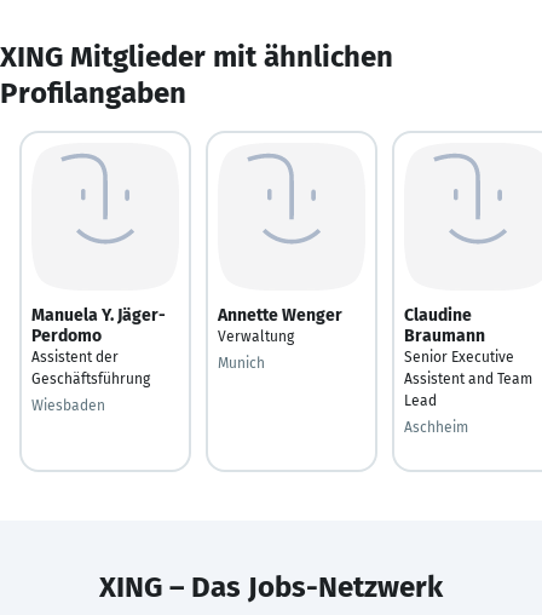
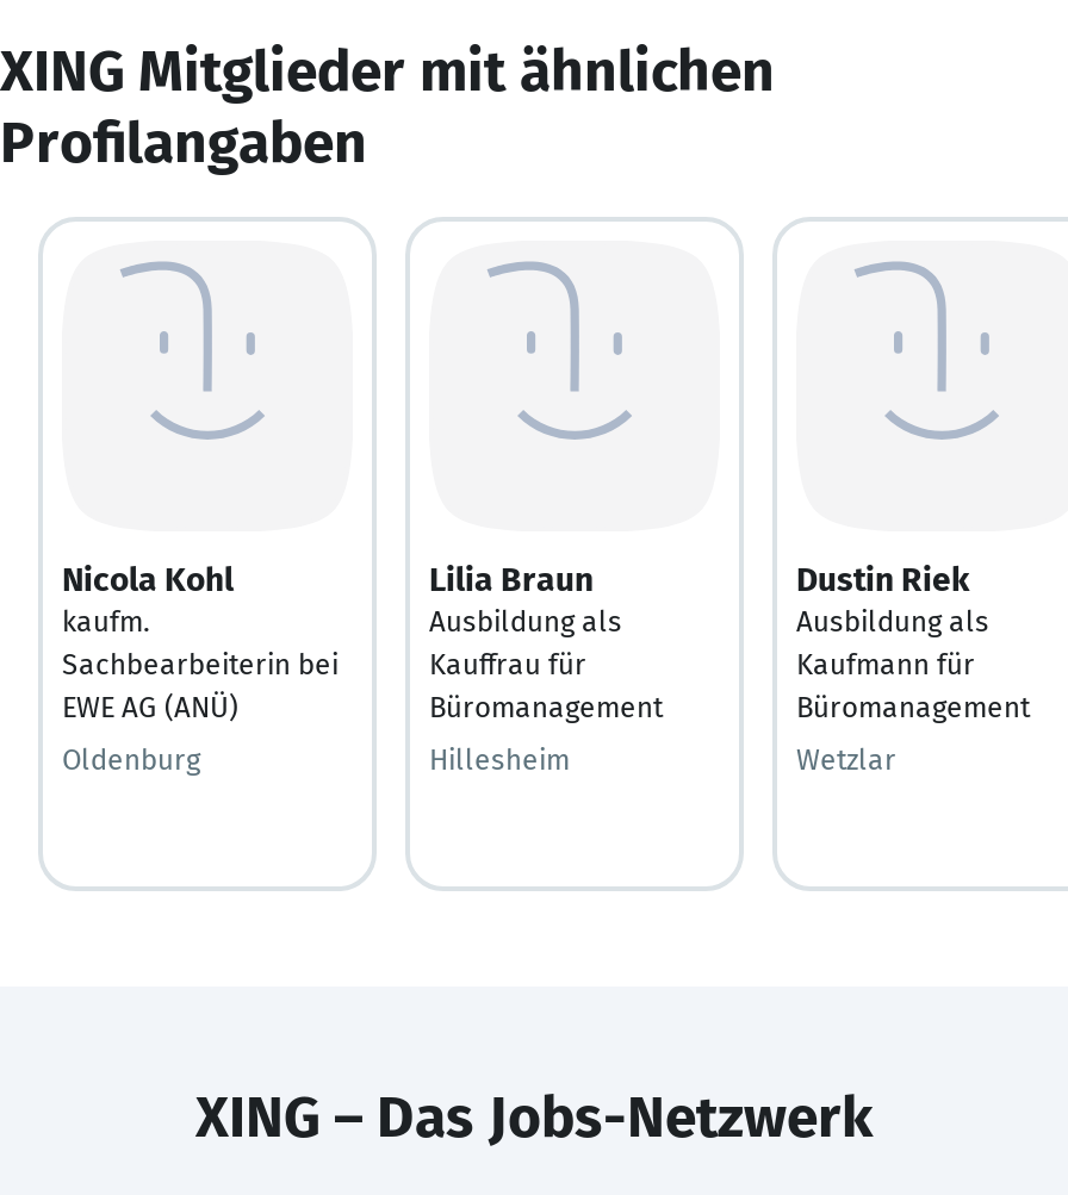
- Manuela Y. Jäger-
- Perdomo
- Assistent der
- Geschäftsführung
+ Nicola Kohl
+ kaufm.
+ Sachbearbeiterin bei
+ EWE AG (ANÜ)

- Annette Wenger
- Verwaltung
+ Lilia Braun
+ Ausbildung als
+ Kauffrau für
+ Büromanagement

- Claudine
- Braumann
- Senior Executive
- Assistent and Team
- Lead
+ Dustin Riek
+ Ausbildung als
+ Kaufmann für
+ Büromanagement

- Munich
+ Hillesheim

- Wiesbaden
+ Oldenburg

- Aschheim
+ Wetzlar
